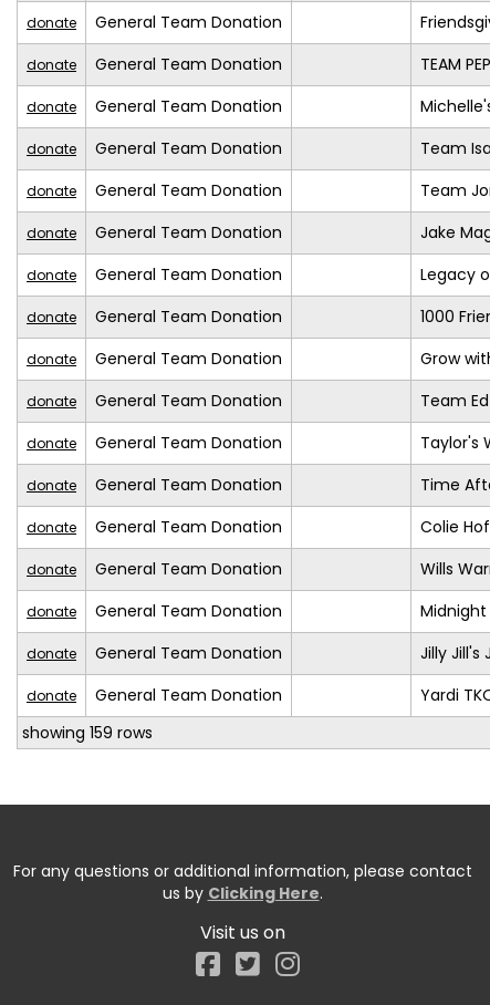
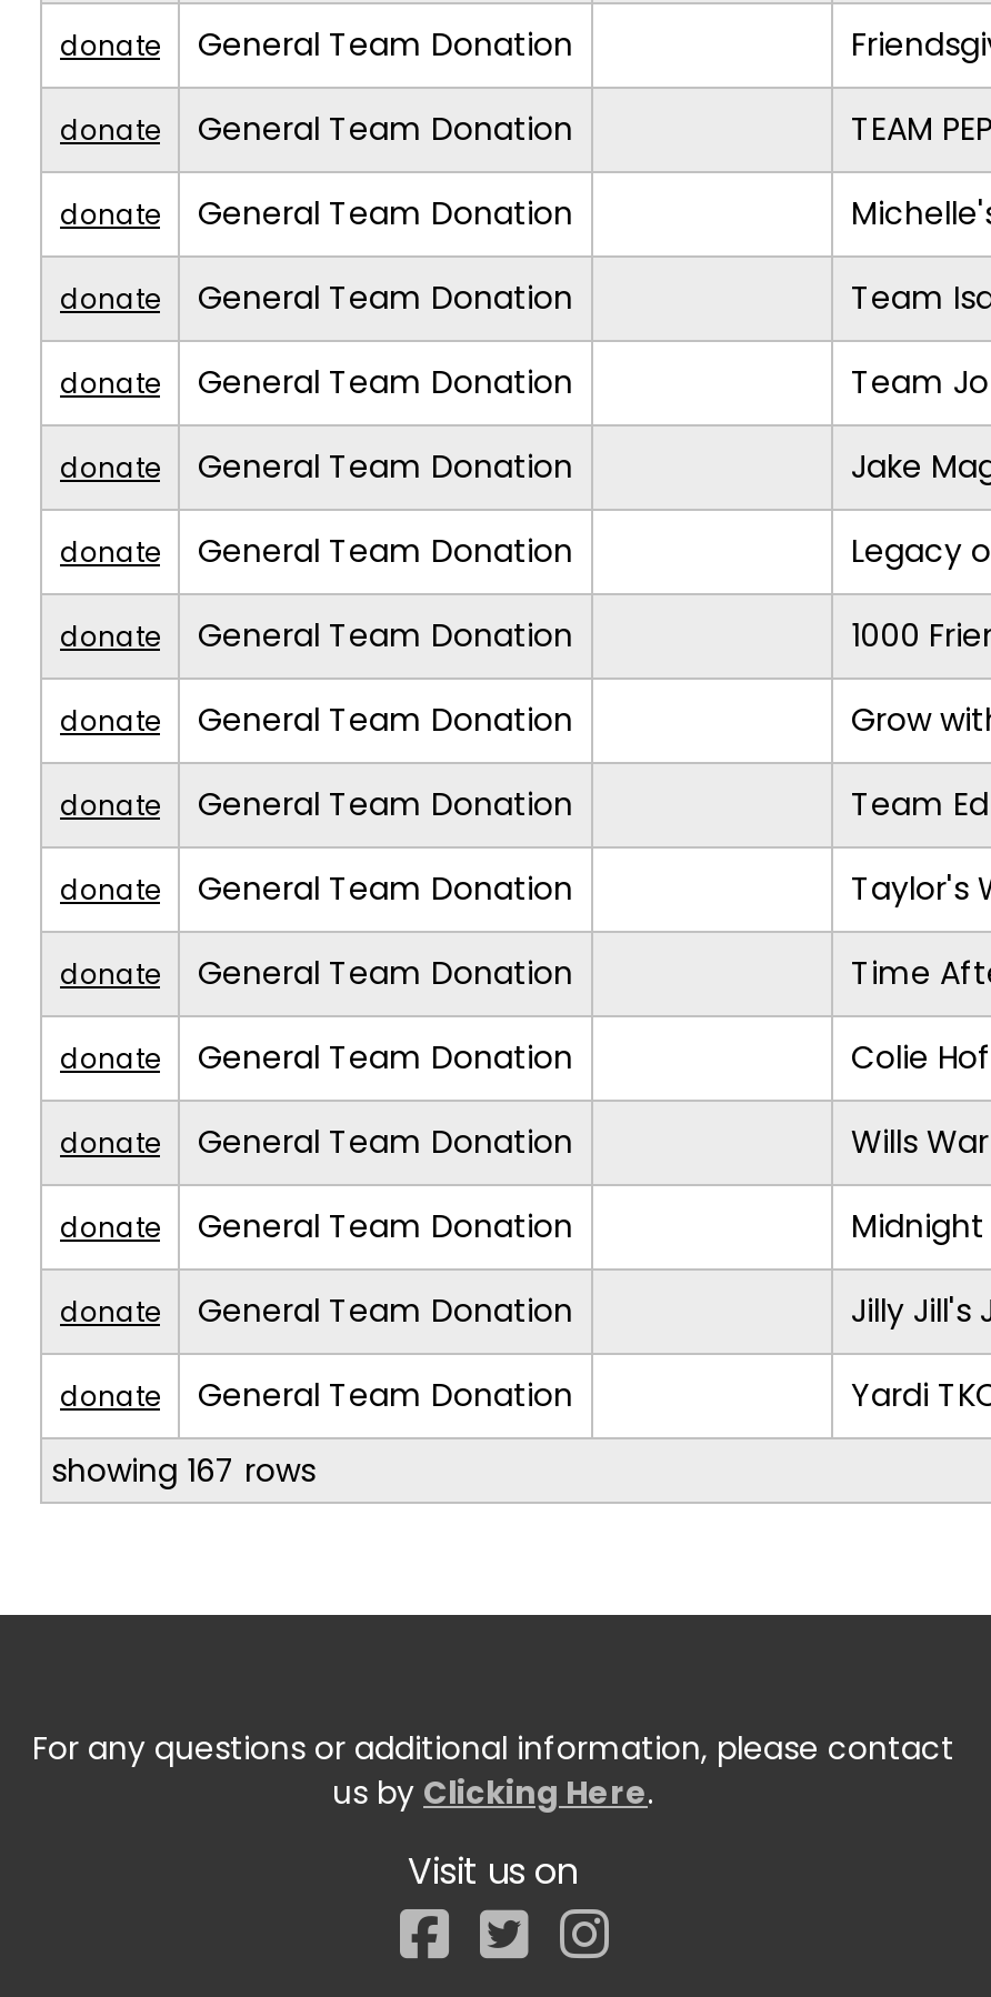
- showing 159 rows
+ showing 167 rows
